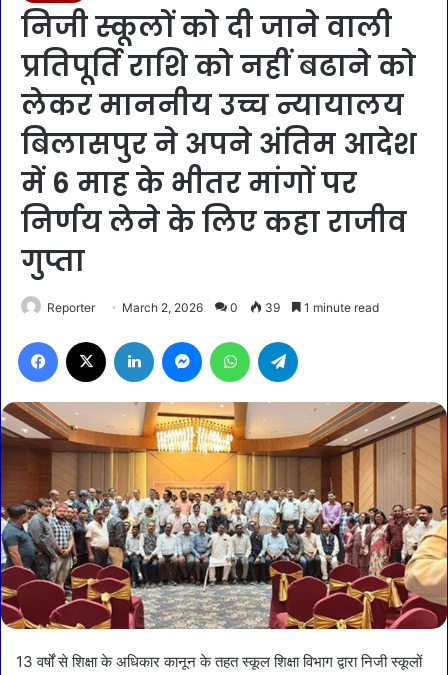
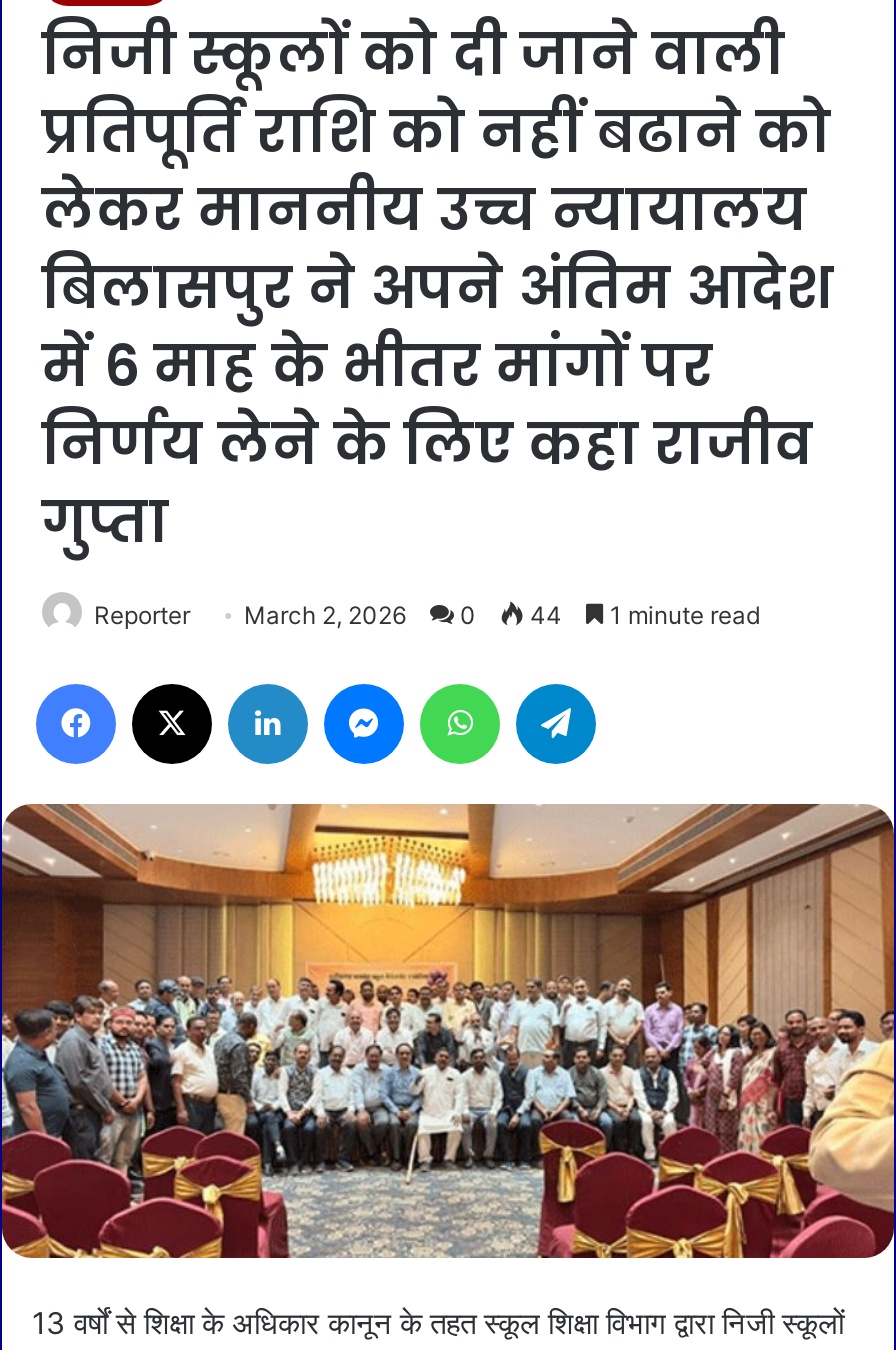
- Reporter March 2, 2026 0 39 1 minute read
+ Reporter March 2, 2026 0 44 1 minute read
